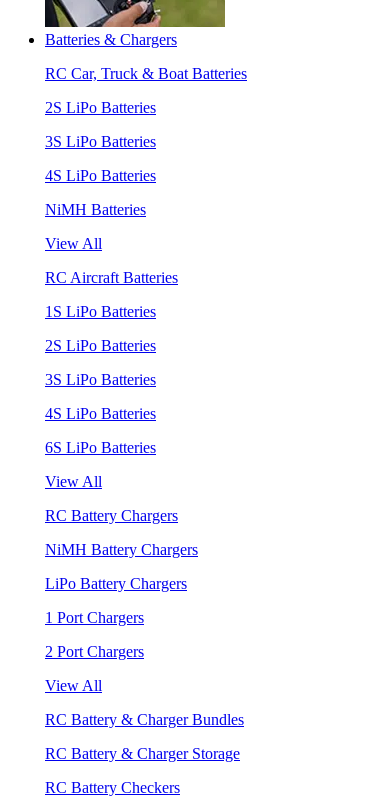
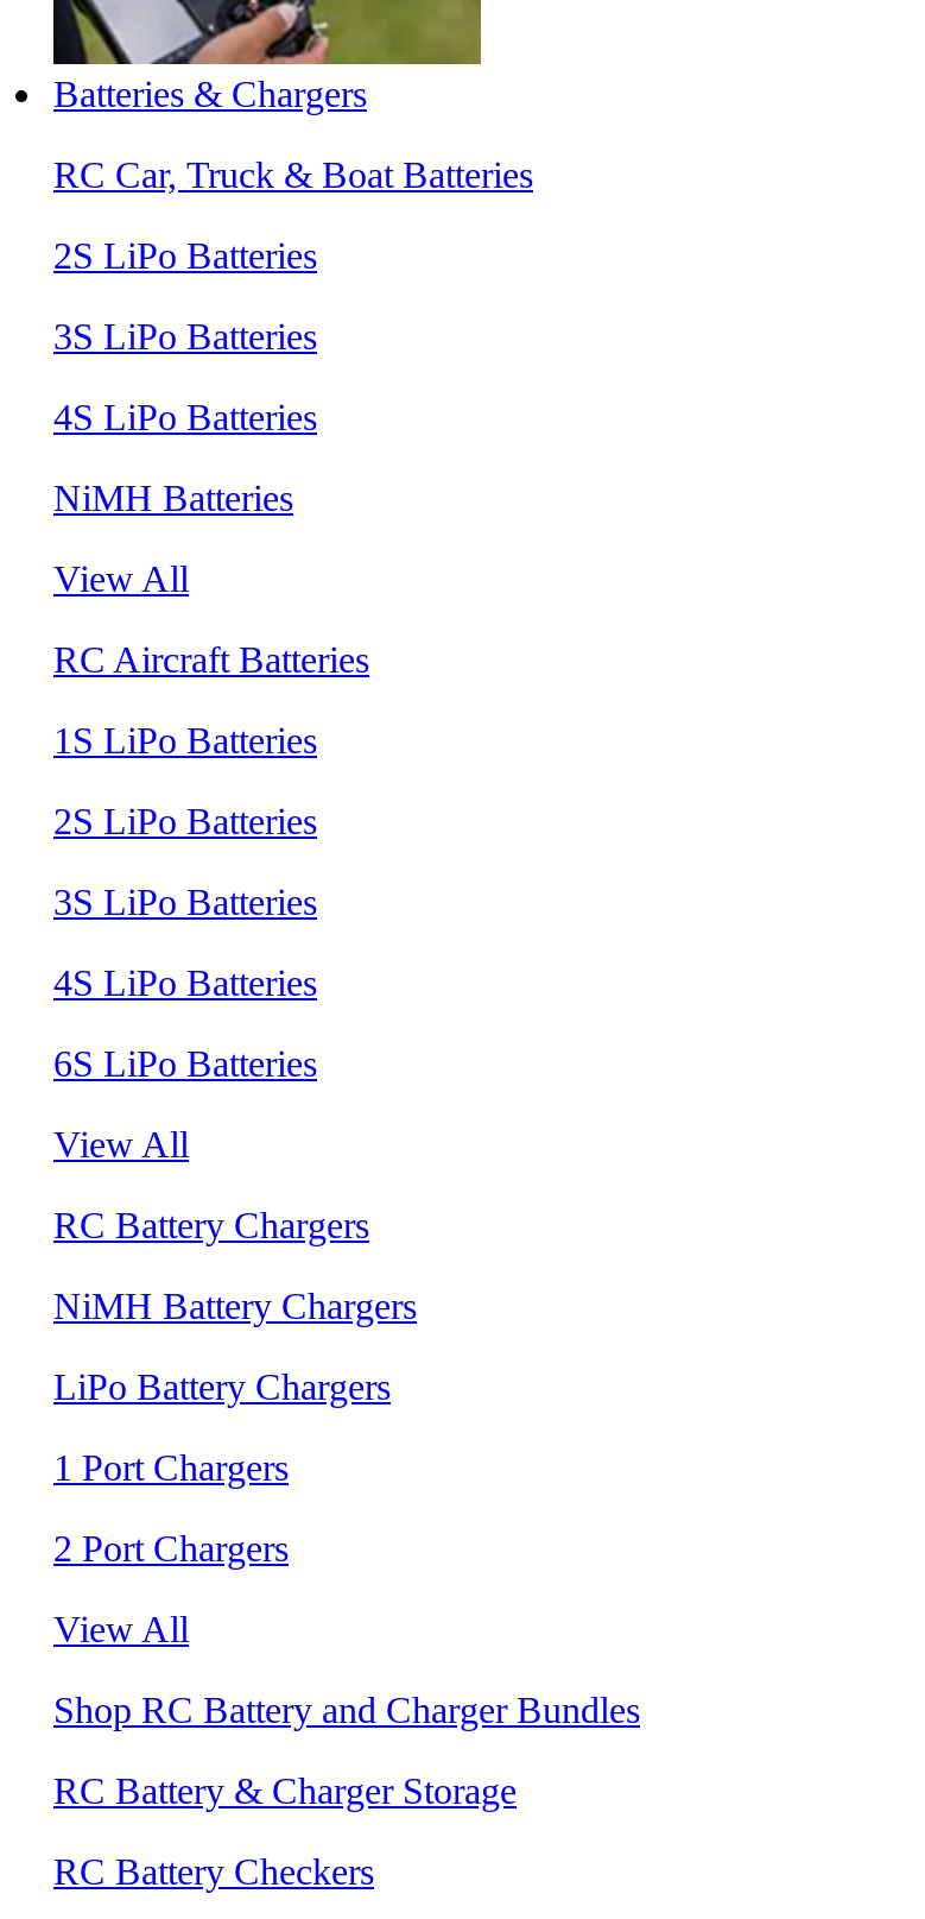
- RC Battery & Charger Bundles
+ Shop RC Battery and Charger Bundles
